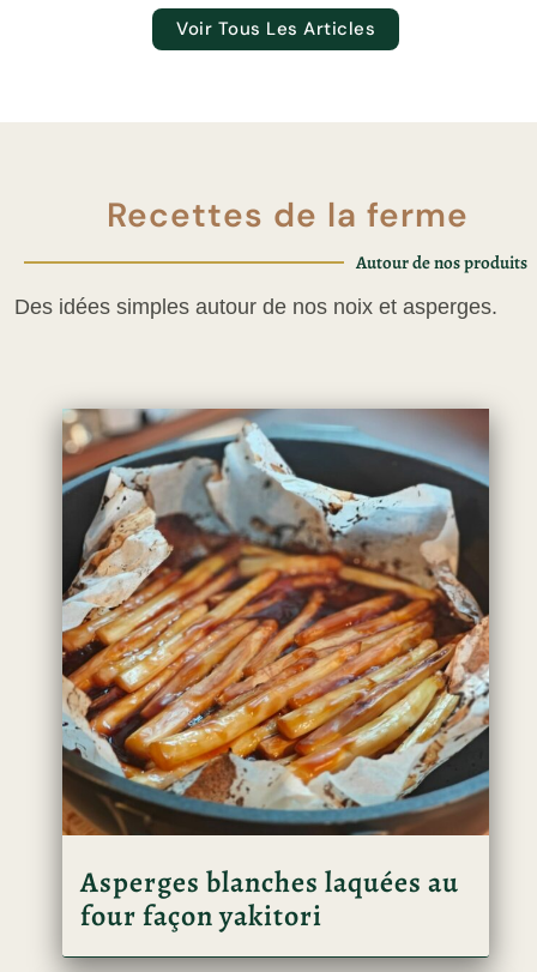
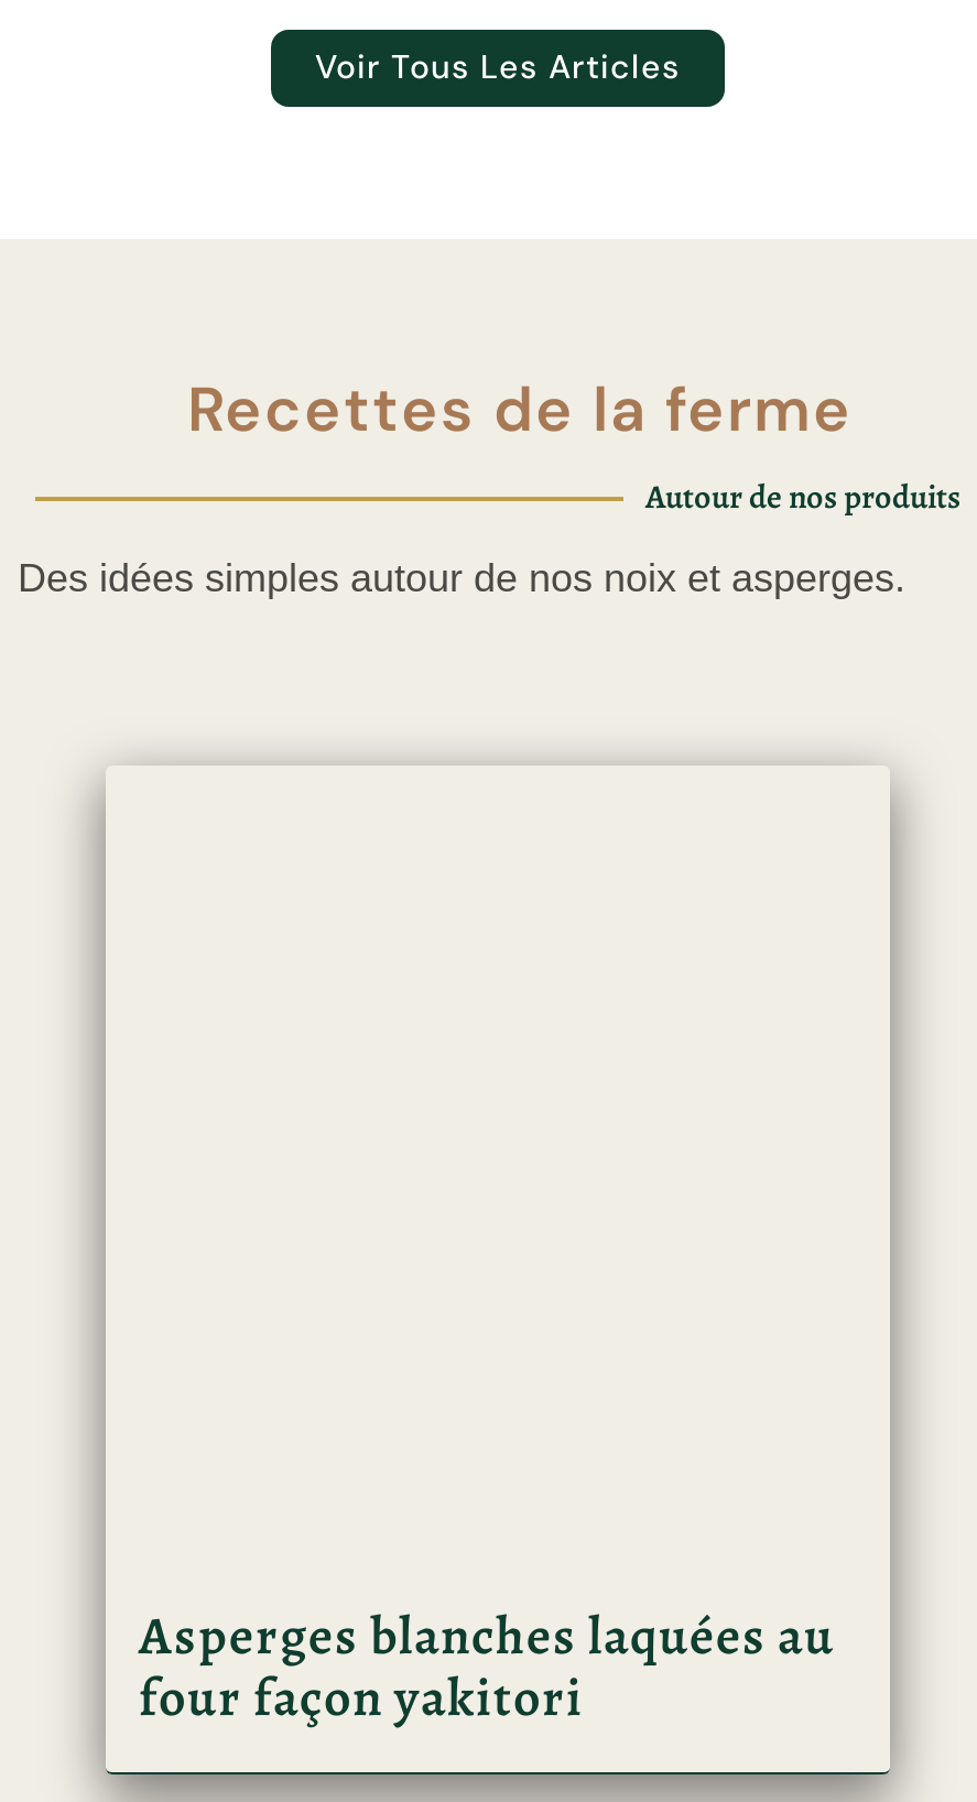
- [image]
